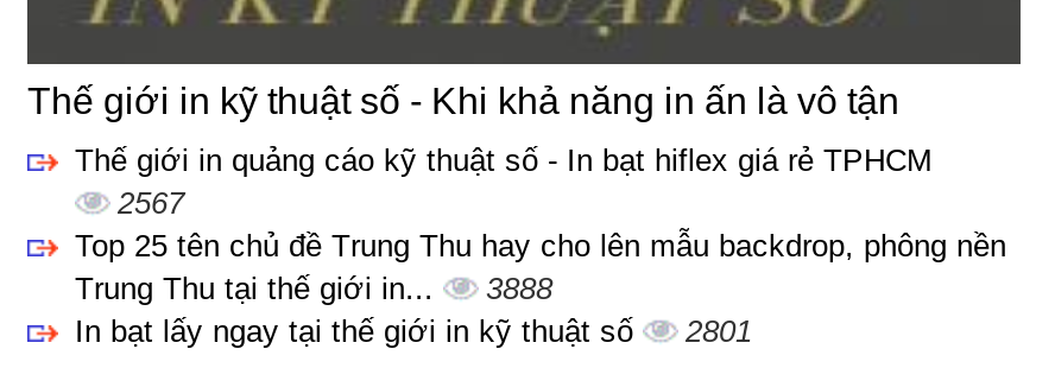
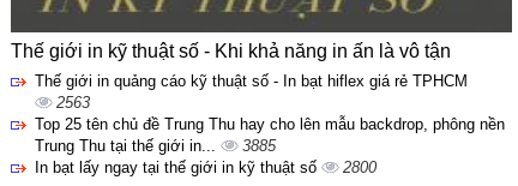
- 2567
+ 2563

- Trung Thu tại thế giới in... 3888
+ Trung Thu tại thế giới in... 3885

- In bạt lấy ngay tại thế giới in kỹ thuật số 2801
+ In bạt lấy ngay tại thế giới in kỹ thuật số 2800
